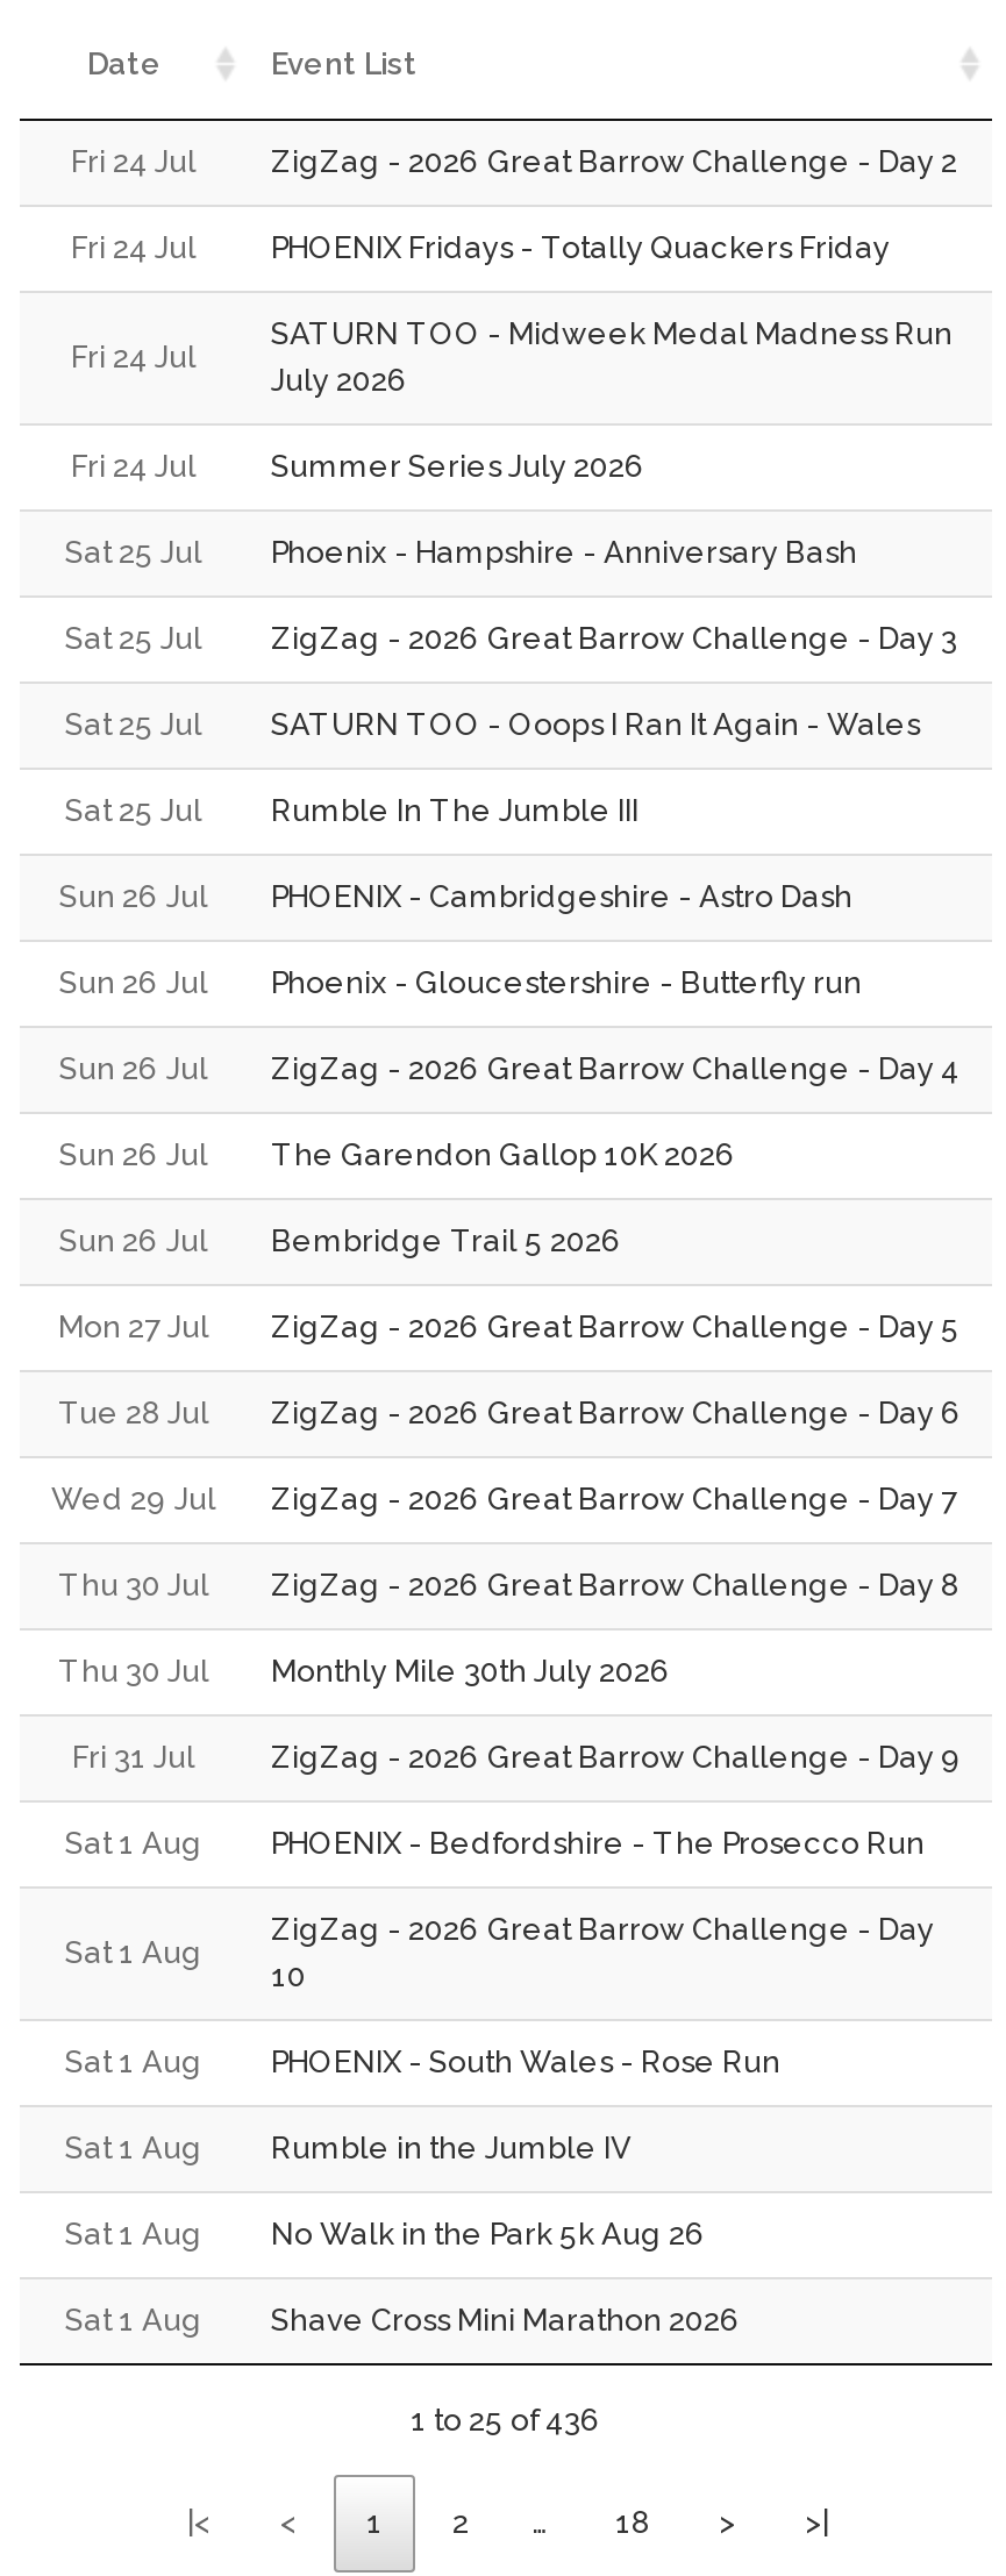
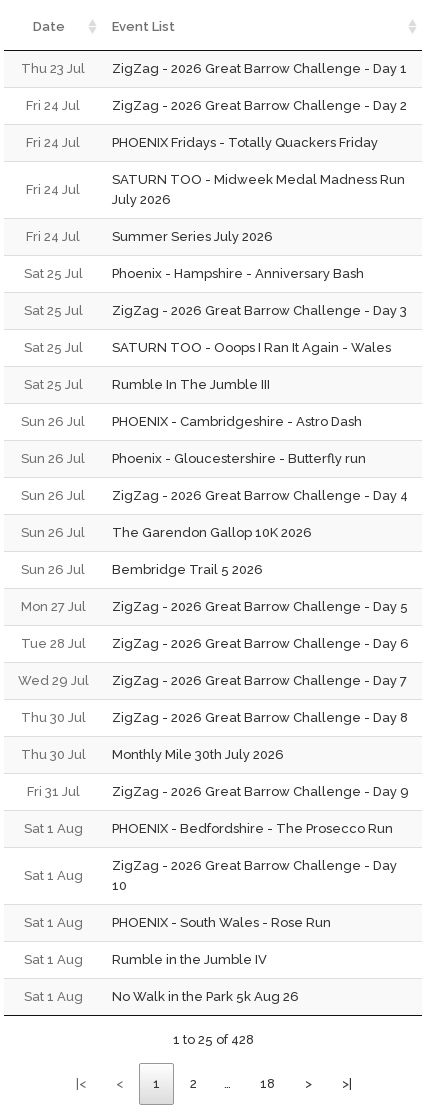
+ Thu 23 Jul
+ ZigZag - 2026 Great Barrow Challenge - Day 1

moved down: Fri 24 Jul | ZigZag - 2026 Great Barrow Challenge - Day 2 | Fri 24 Jul | ... | Sat 1 Aug | No Walk in the Park 5k Aug 26

- Sat 1 Aug
- Shave Cross Mini Marathon 2026
- 1 to 25 of 436
+ 1 to 25 of 428
